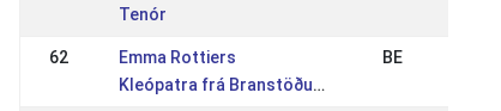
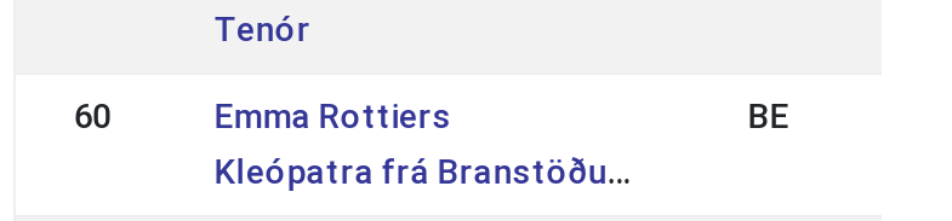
- 62
+ 60
